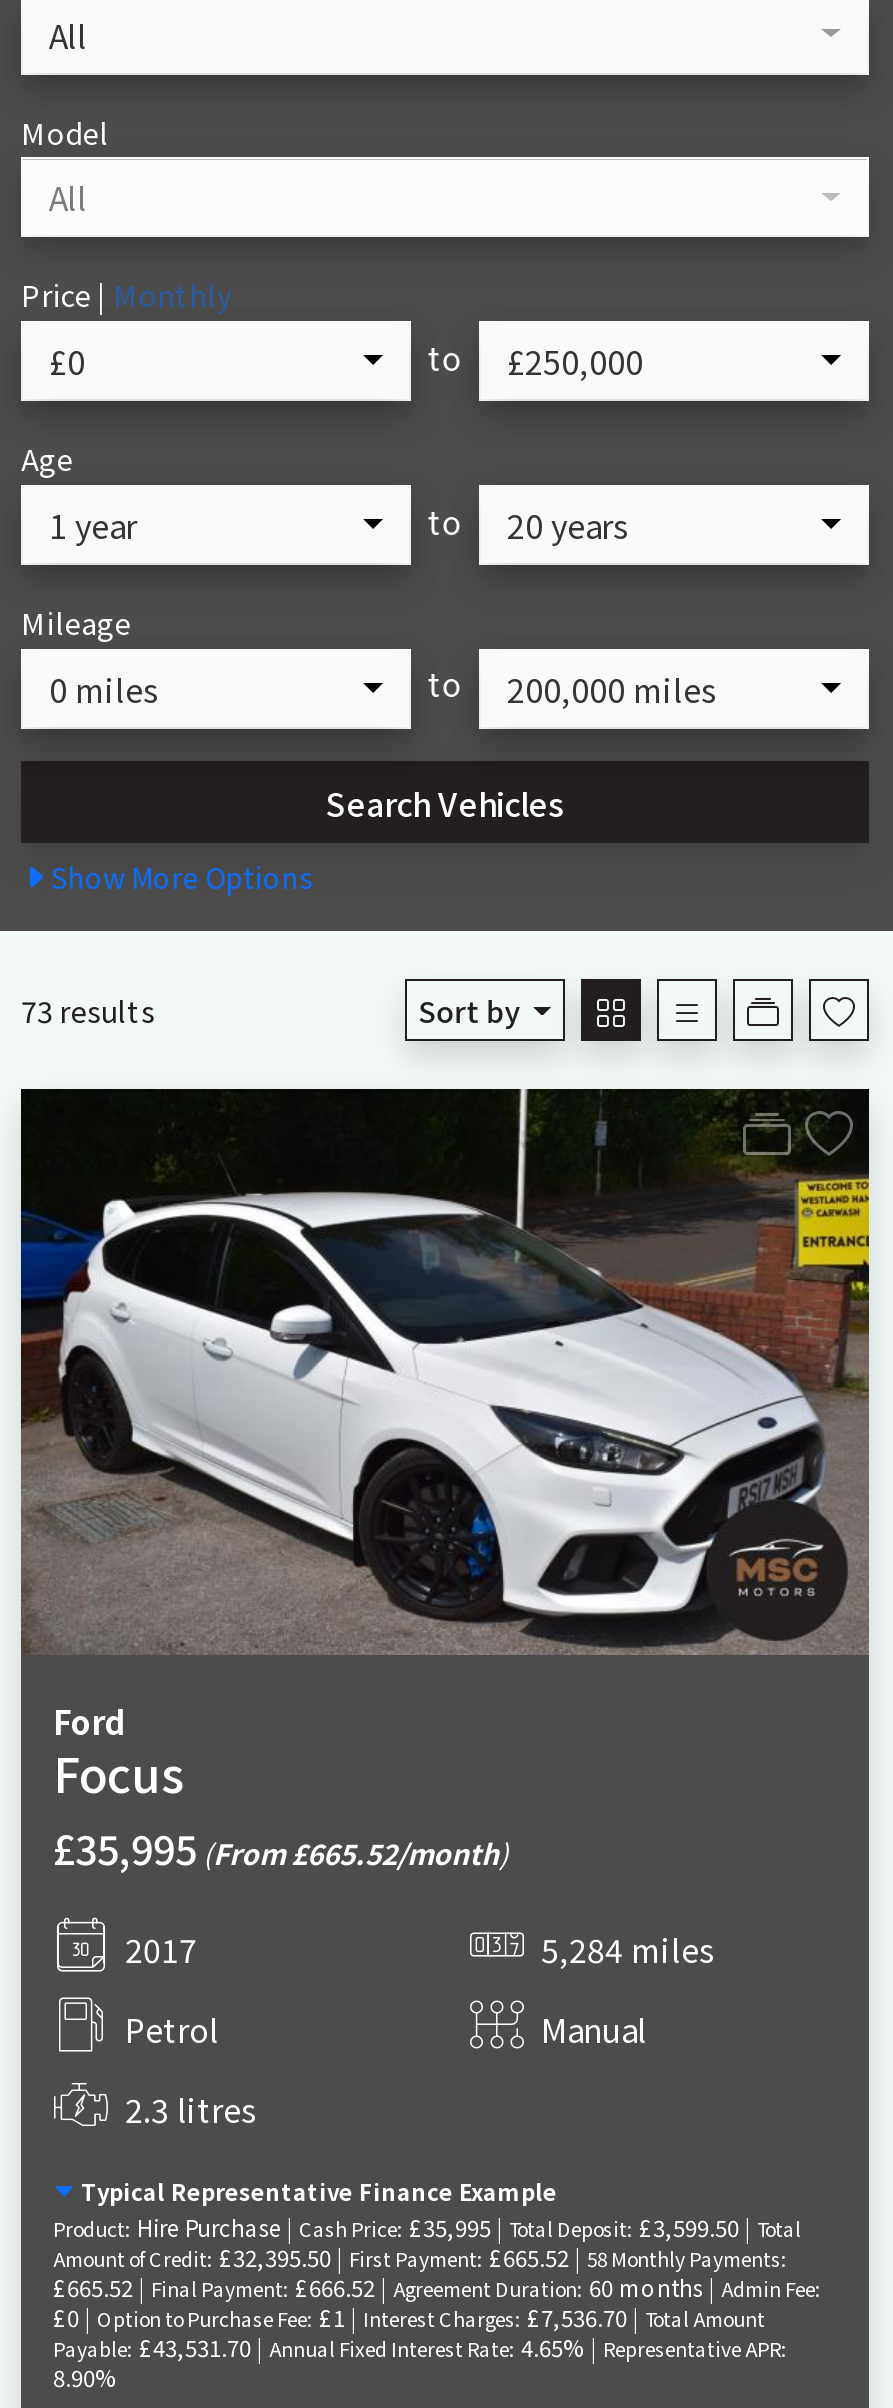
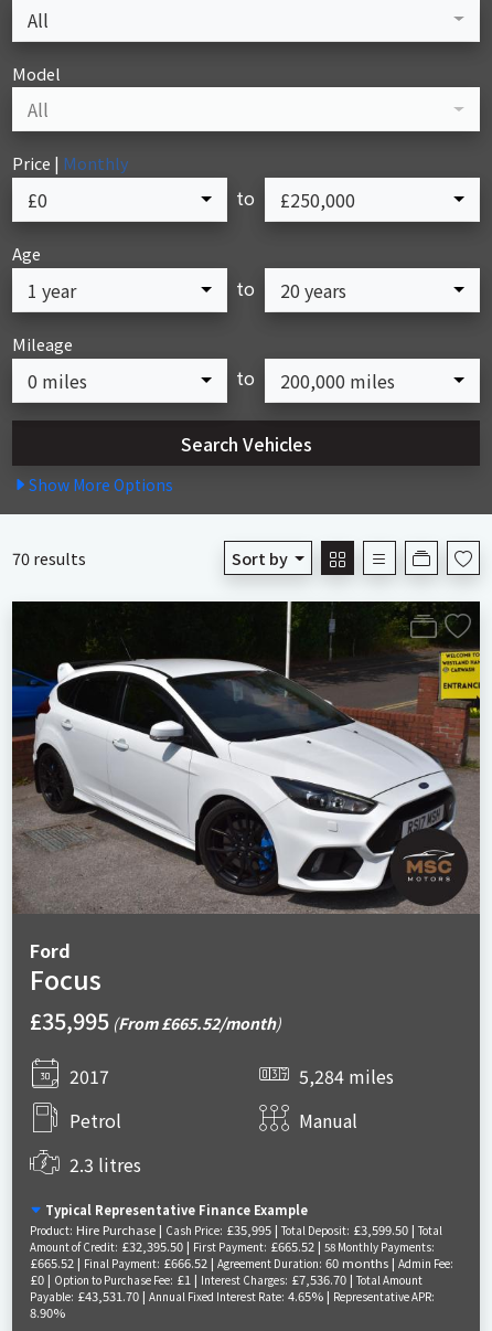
- 73 results
+ 70 results
